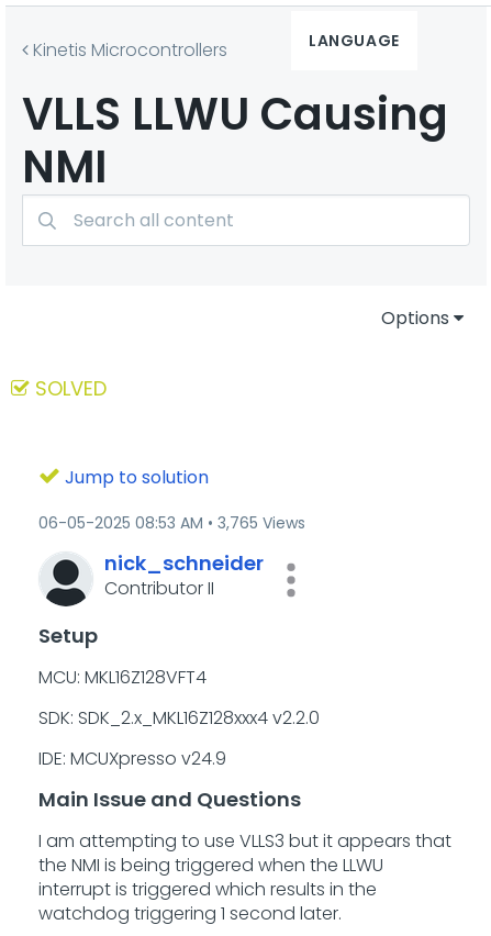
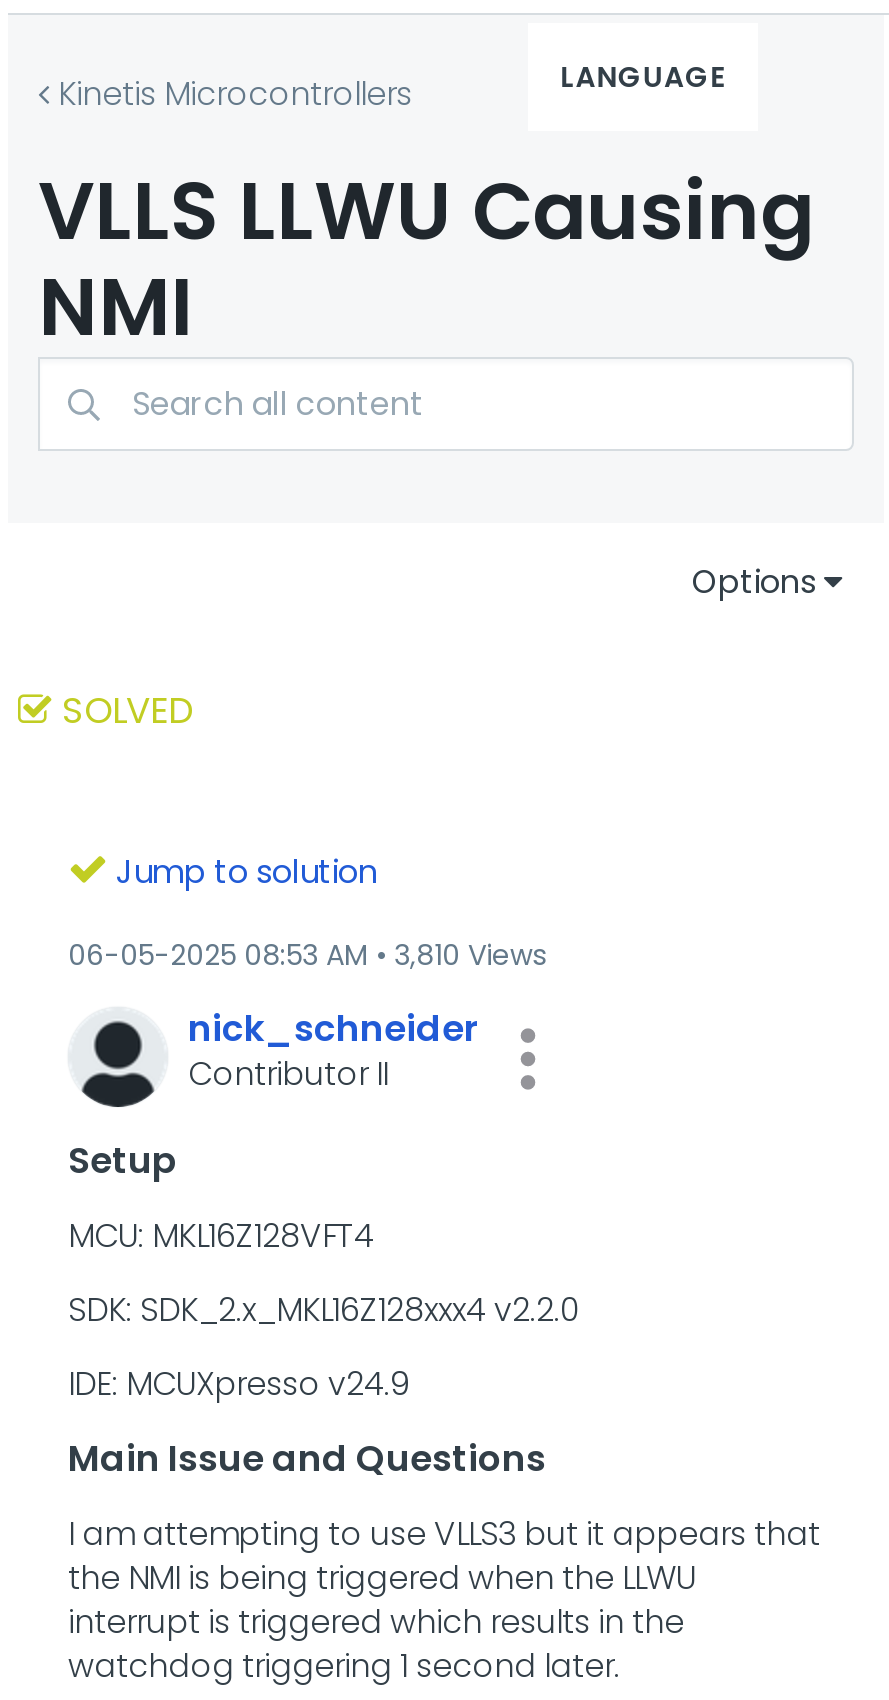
- 06-05-2025 08:53 AM 3,765 Views
+ 06-05-2025 08:53 AM 3,810 Views
